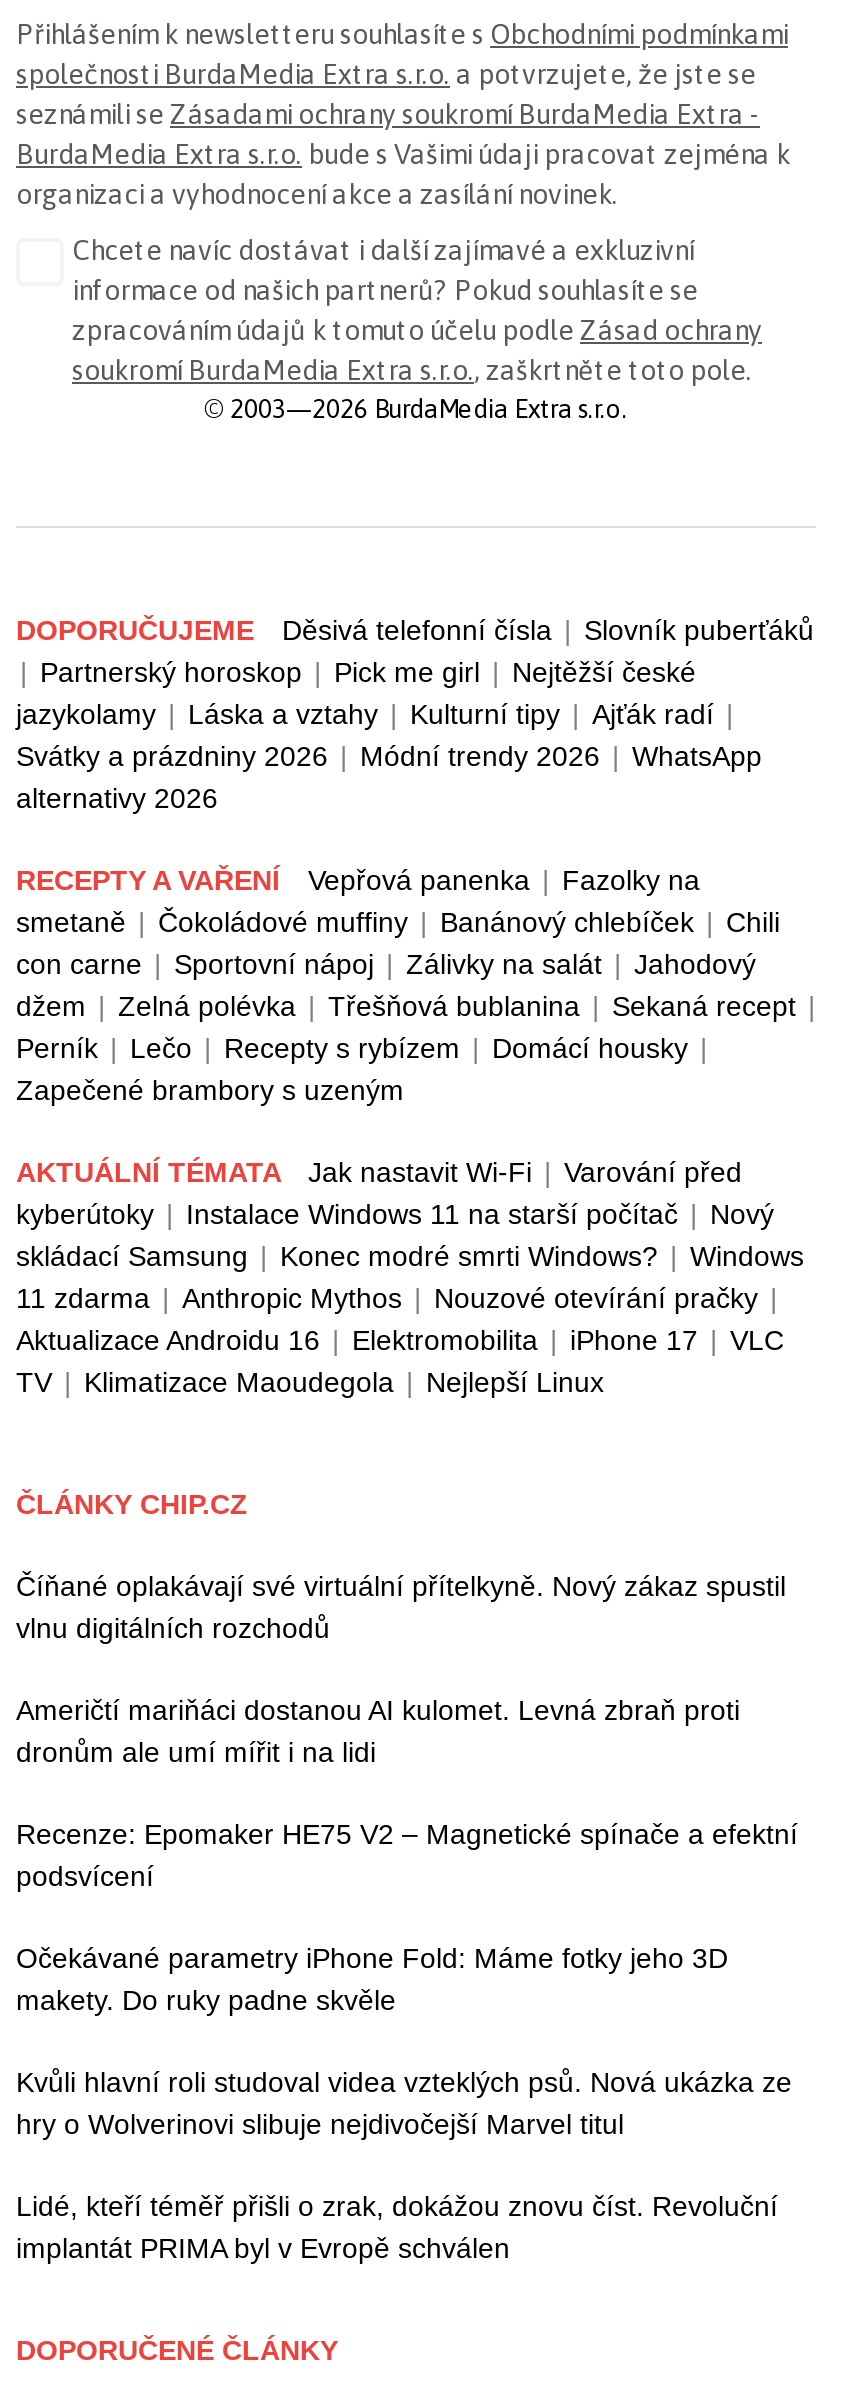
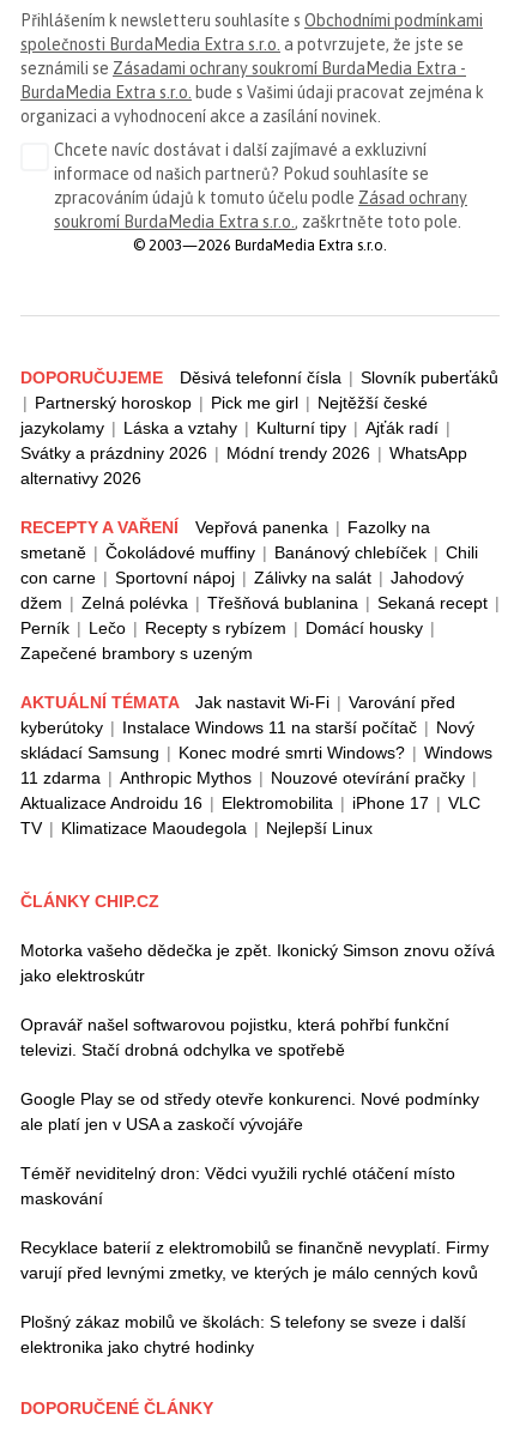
- Číňané oplakávají své virtuální přítelkyně. Nový zákaz spustil
- vlnu digitálních rozchodů
+ Motorka vašeho dědečka je zpět. Ikonický Simson znovu ožívá
+ jako elektroskútr

- Američtí mariňáci dostanou AI kulomet. Levná zbraň proti
- dronům ale umí mířit i na lidi
+ Opravář našel softwarovou pojistku, která pohřbí funkční
+ televizi. Stačí drobná odchylka ve spotřebě

- Recenze: Epomaker HE75 V2 – Magnetické spínače a efektní
- podsvícení
+ Google Play se od středy otevře konkurenci. Nové podmínky
+ ale platí jen v USA a zaskočí vývojáře

- Očekávané parametry iPhone Fold: Máme fotky jeho 3D
- makety. Do ruky padne skvěle
+ Téměř neviditelný dron: Vědci využili rychlé otáčení místo
+ maskování

- Kvůli hlavní roli studoval videa vzteklých psů. Nová ukázka ze
- hry o Wolverinovi slibuje nejdivočejší Marvel titul
+ Recyklace baterií z elektromobilů se finančně nevyplatí. Firmy
+ varují před levnými zmetky, ve kterých je málo cenných kovů

- Lidé, kteří téměř přišli o zrak, dokážou znovu číst. Revoluční
- implantát PRIMA byl v Evropě schválen
+ Plošný zákaz mobilů ve školách: S telefony se sveze i další
+ elektronika jako chytré hodinky
